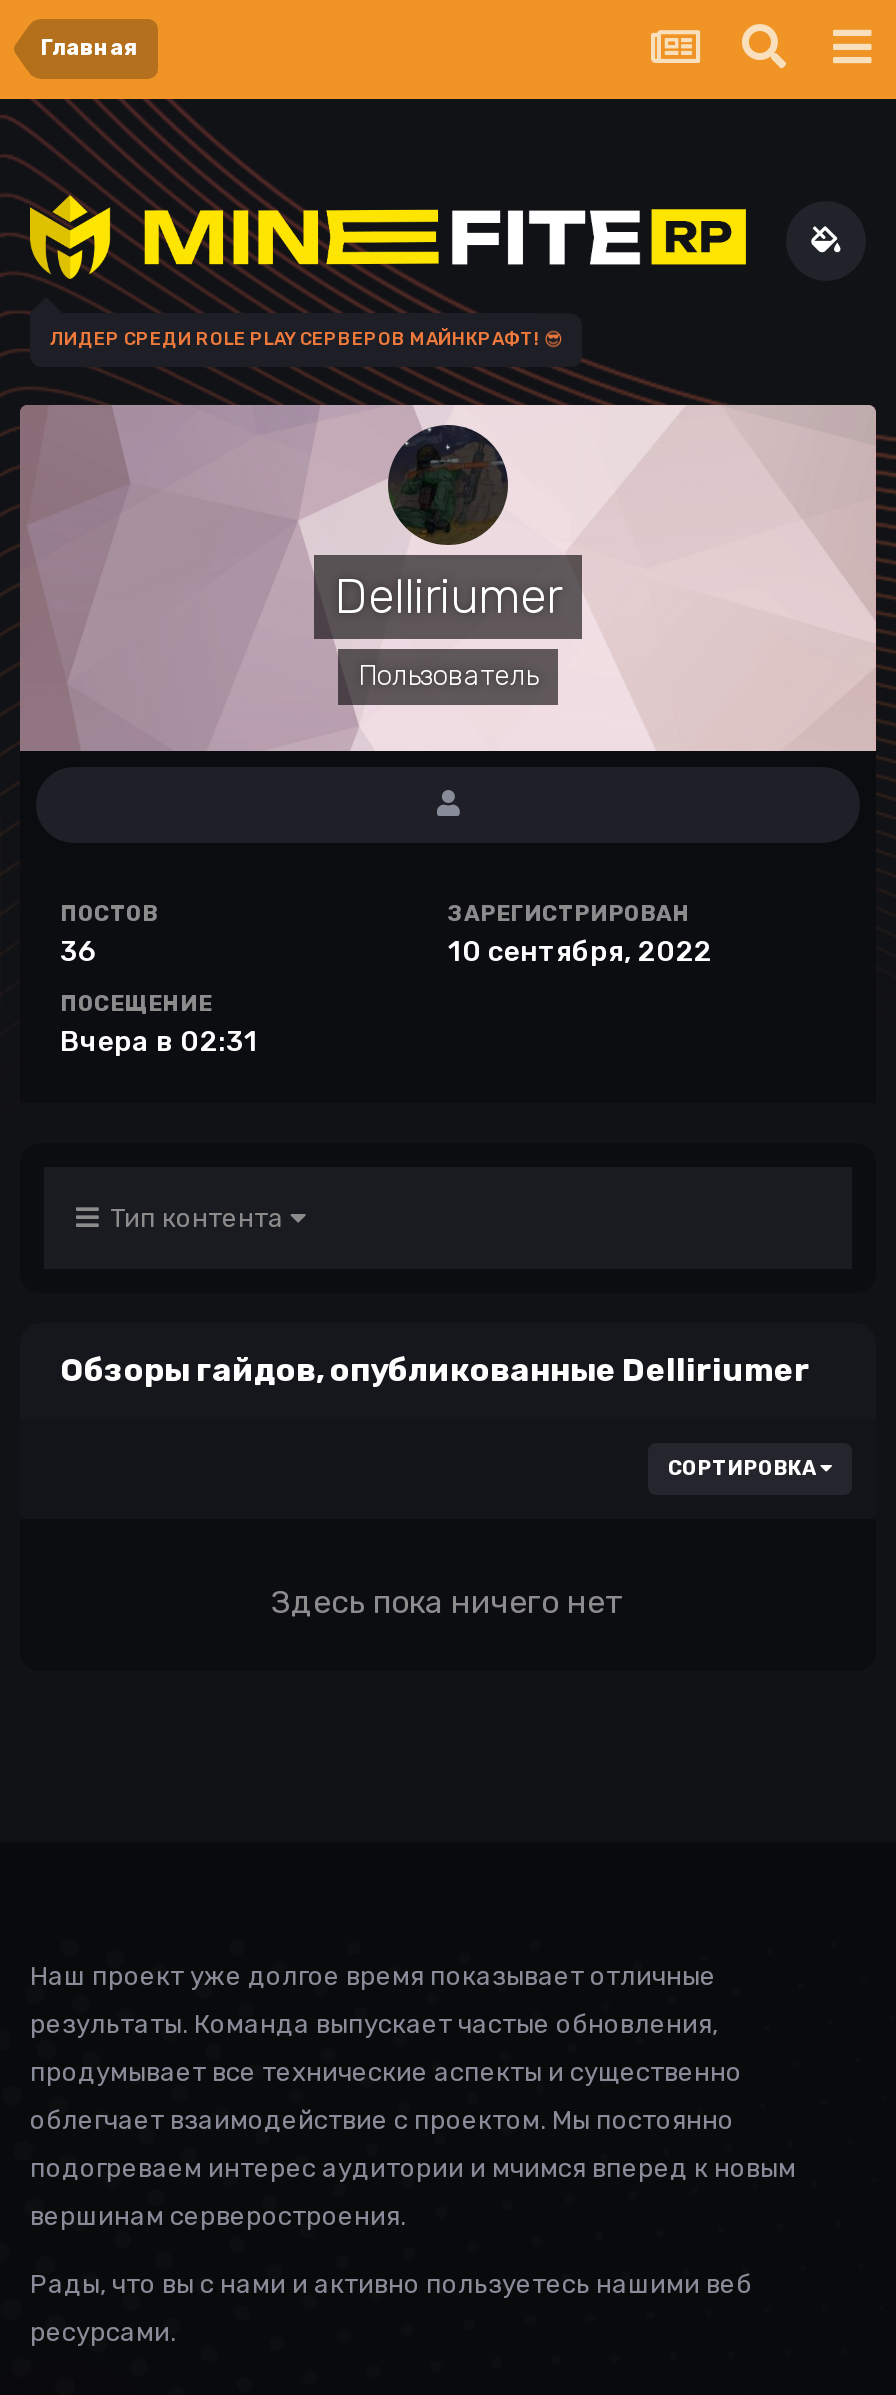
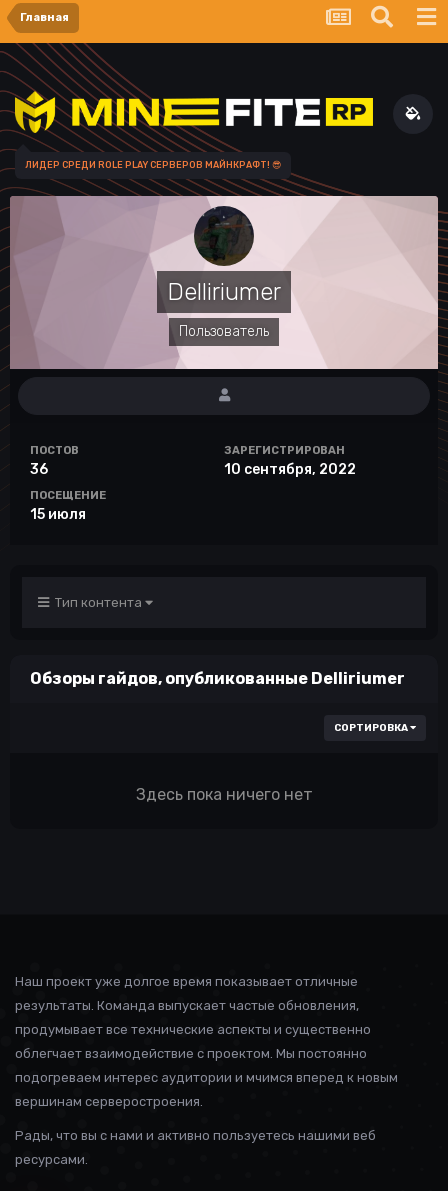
- Вчера в 02:31
+ 15 июля
